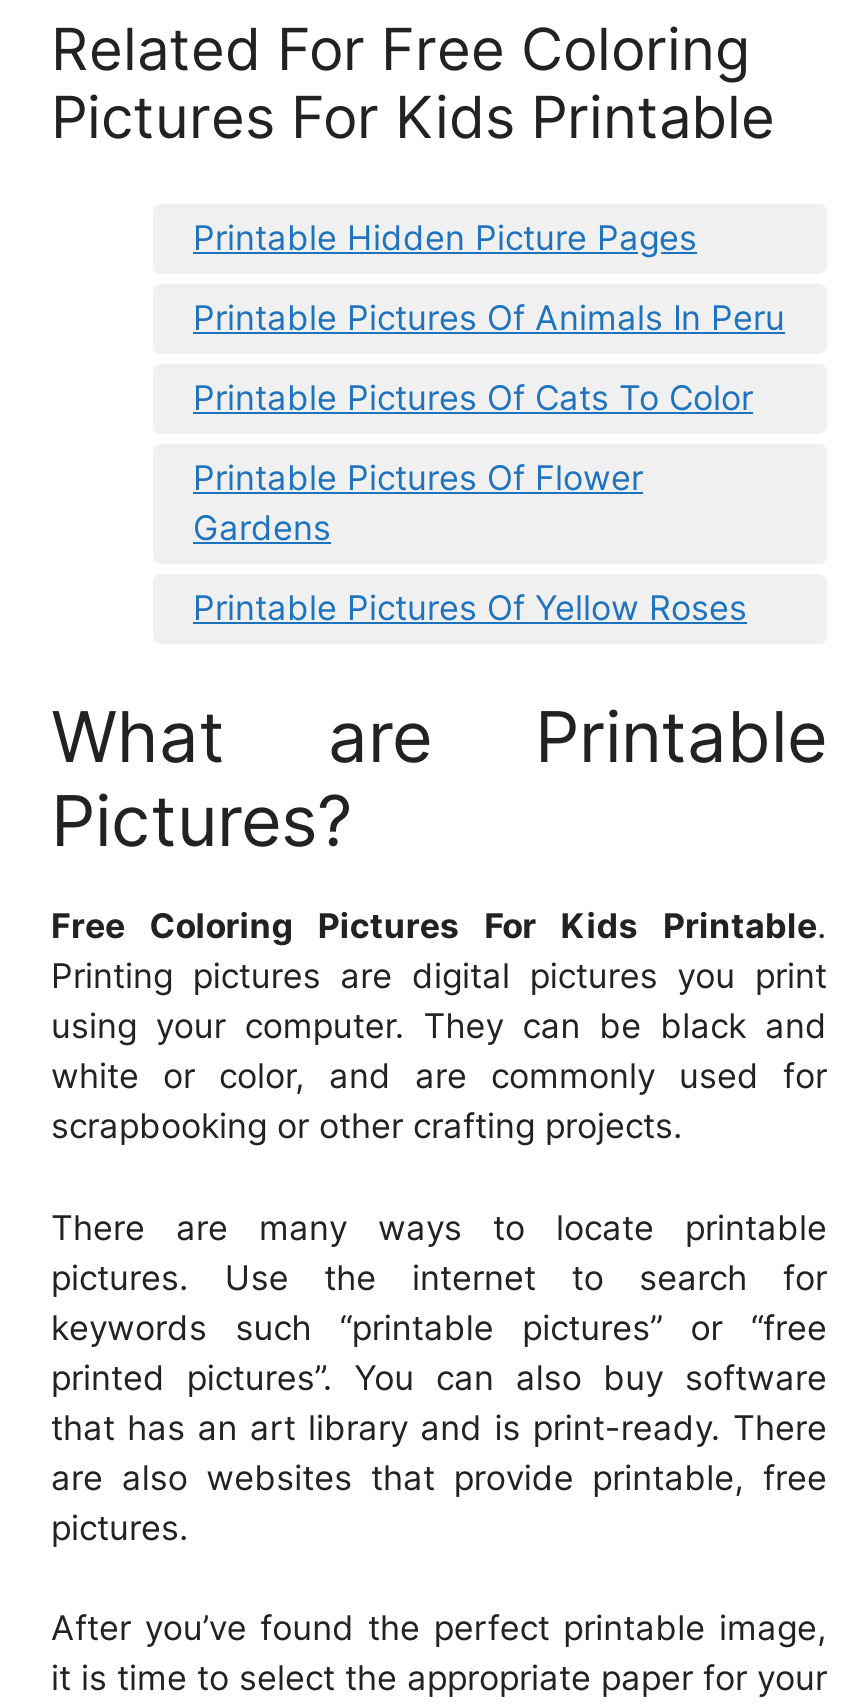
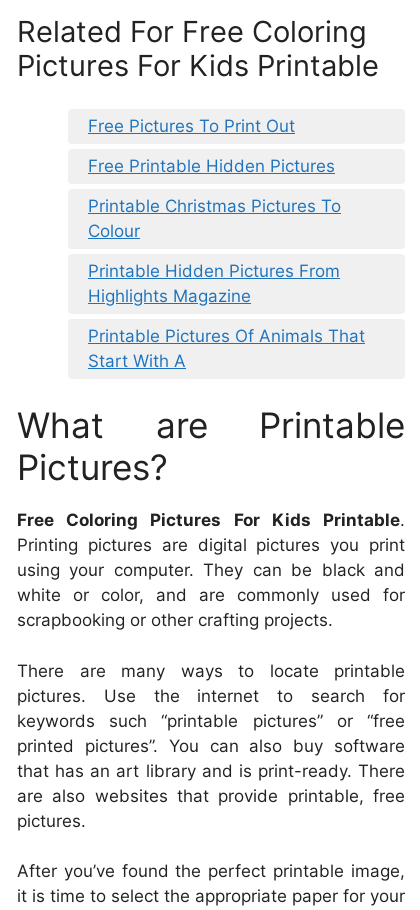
- Printable Hidden Picture Pages
+ Free Pictures To Print Out

- Printable Pictures Of Animals In Peru
+ Free Printable Hidden Pictures

- Printable Pictures Of Cats To Color
+ Printable Christmas Pictures To
+ Colour

- Printable Pictures Of Flower
- Gardens
+ Printable Hidden Pictures From
+ Highlights Magazine

- Printable Pictures Of Yellow Roses
+ Printable Pictures Of Animals That
+ Start With A
